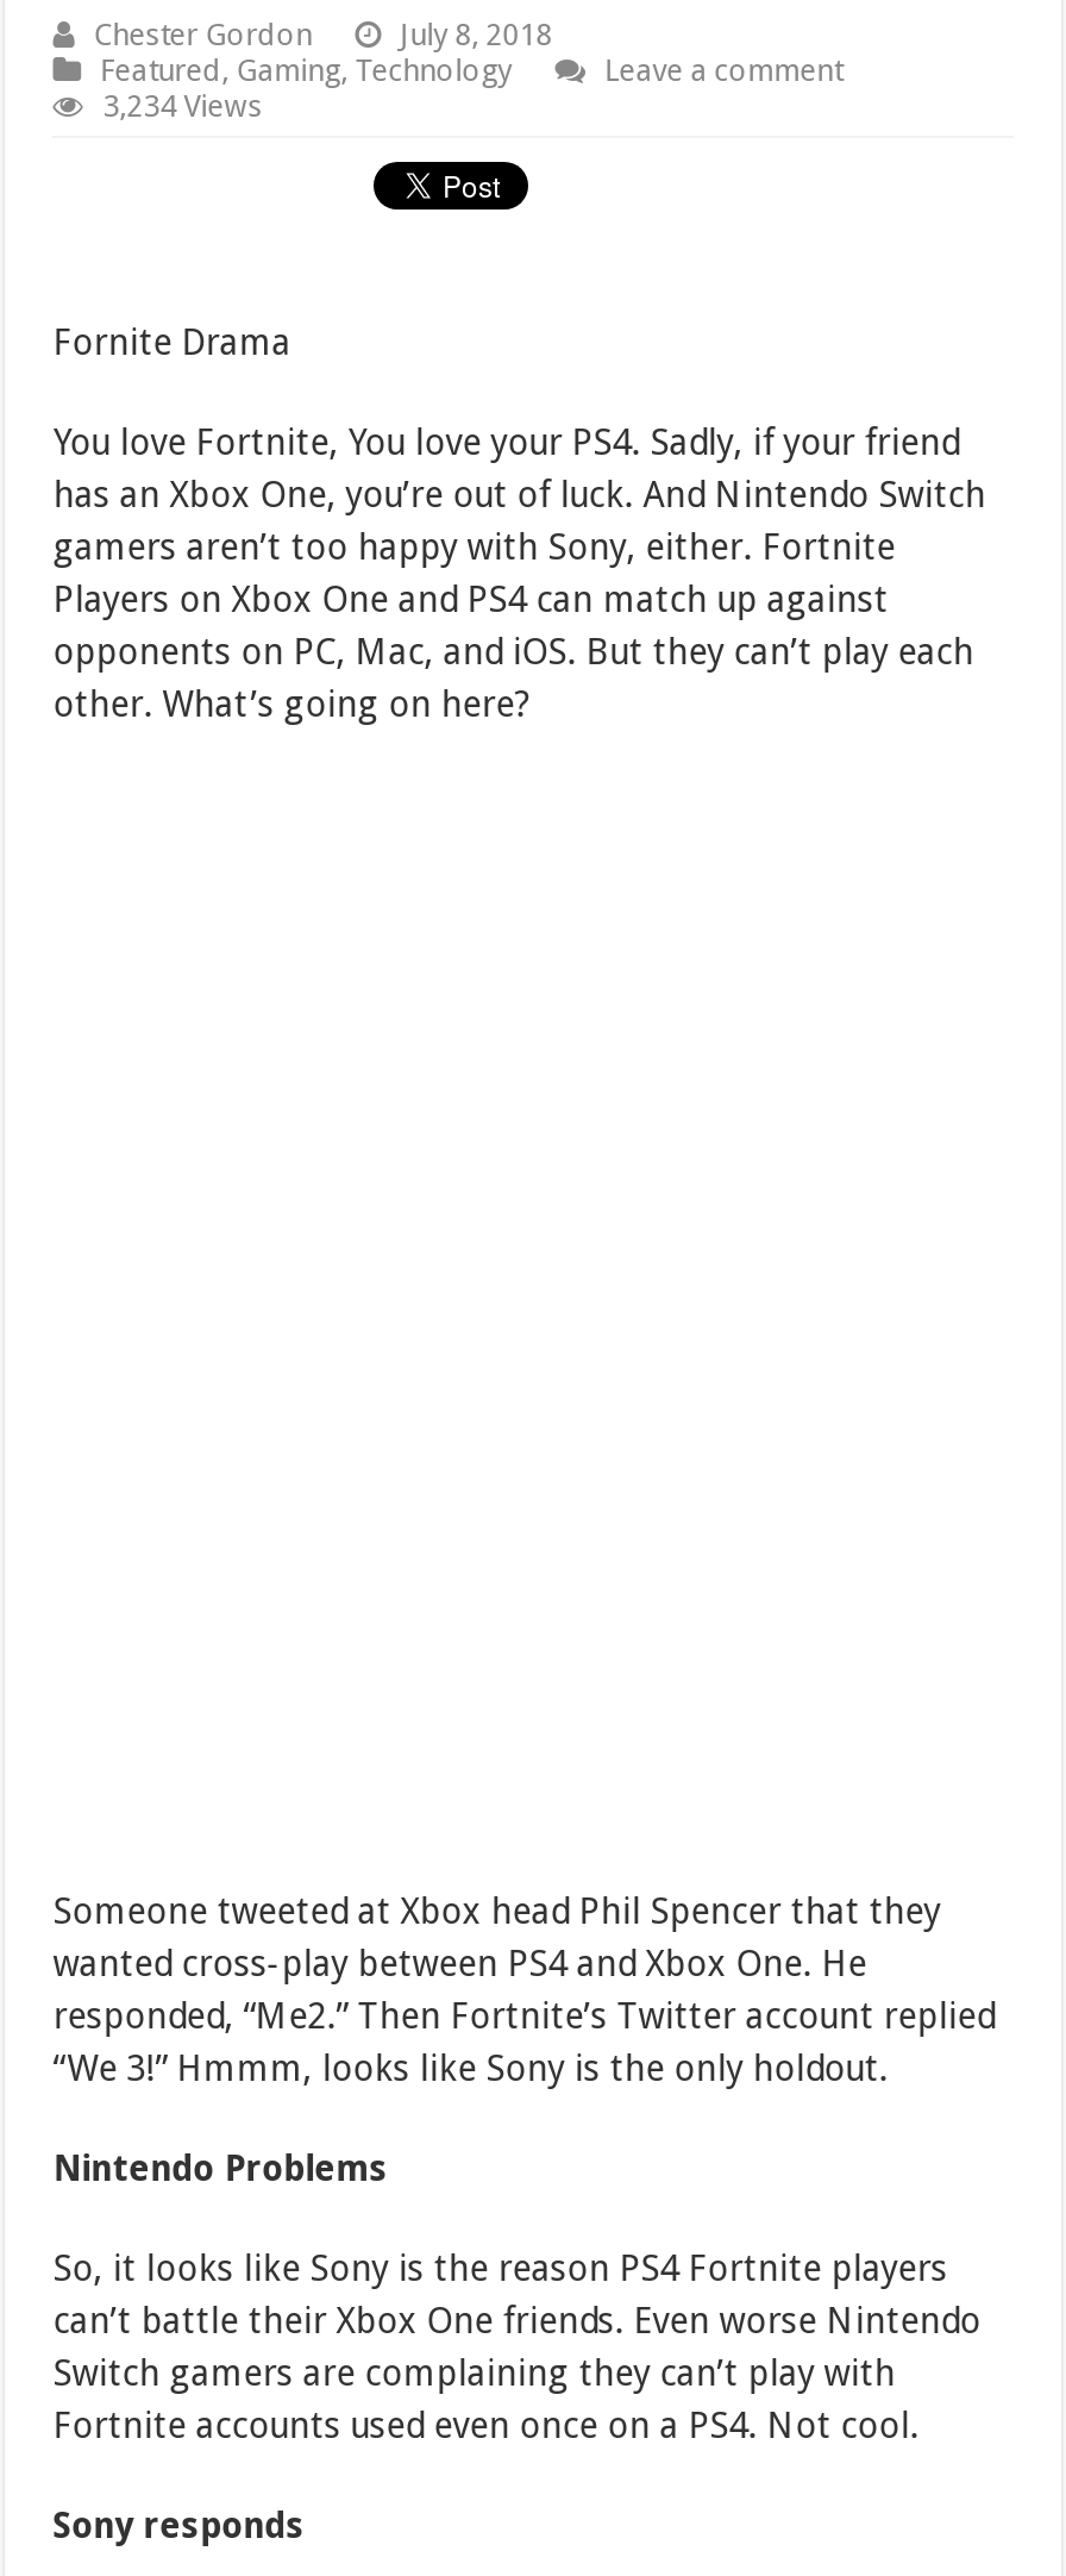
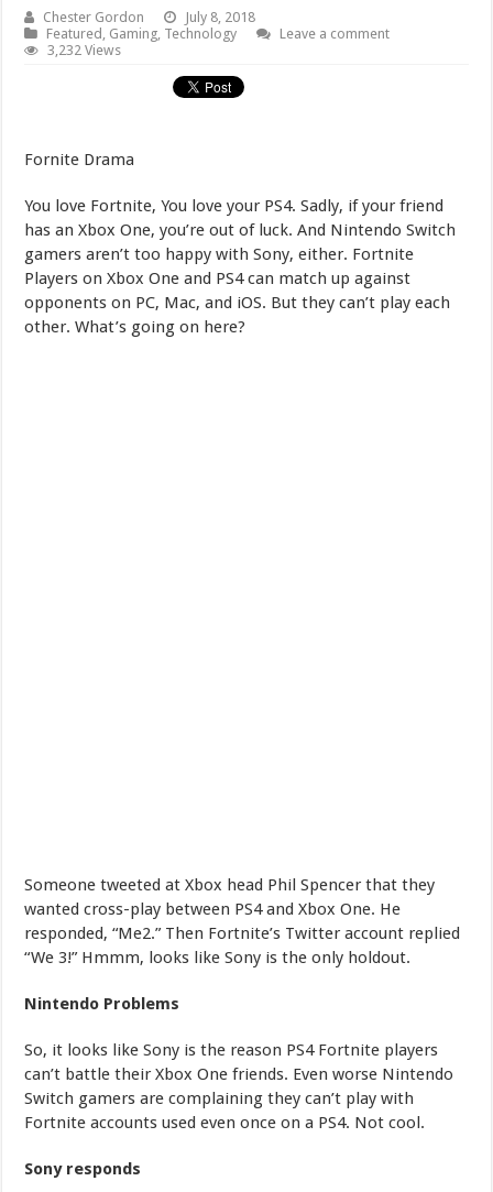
- 3,234 Views
+ 3,232 Views
